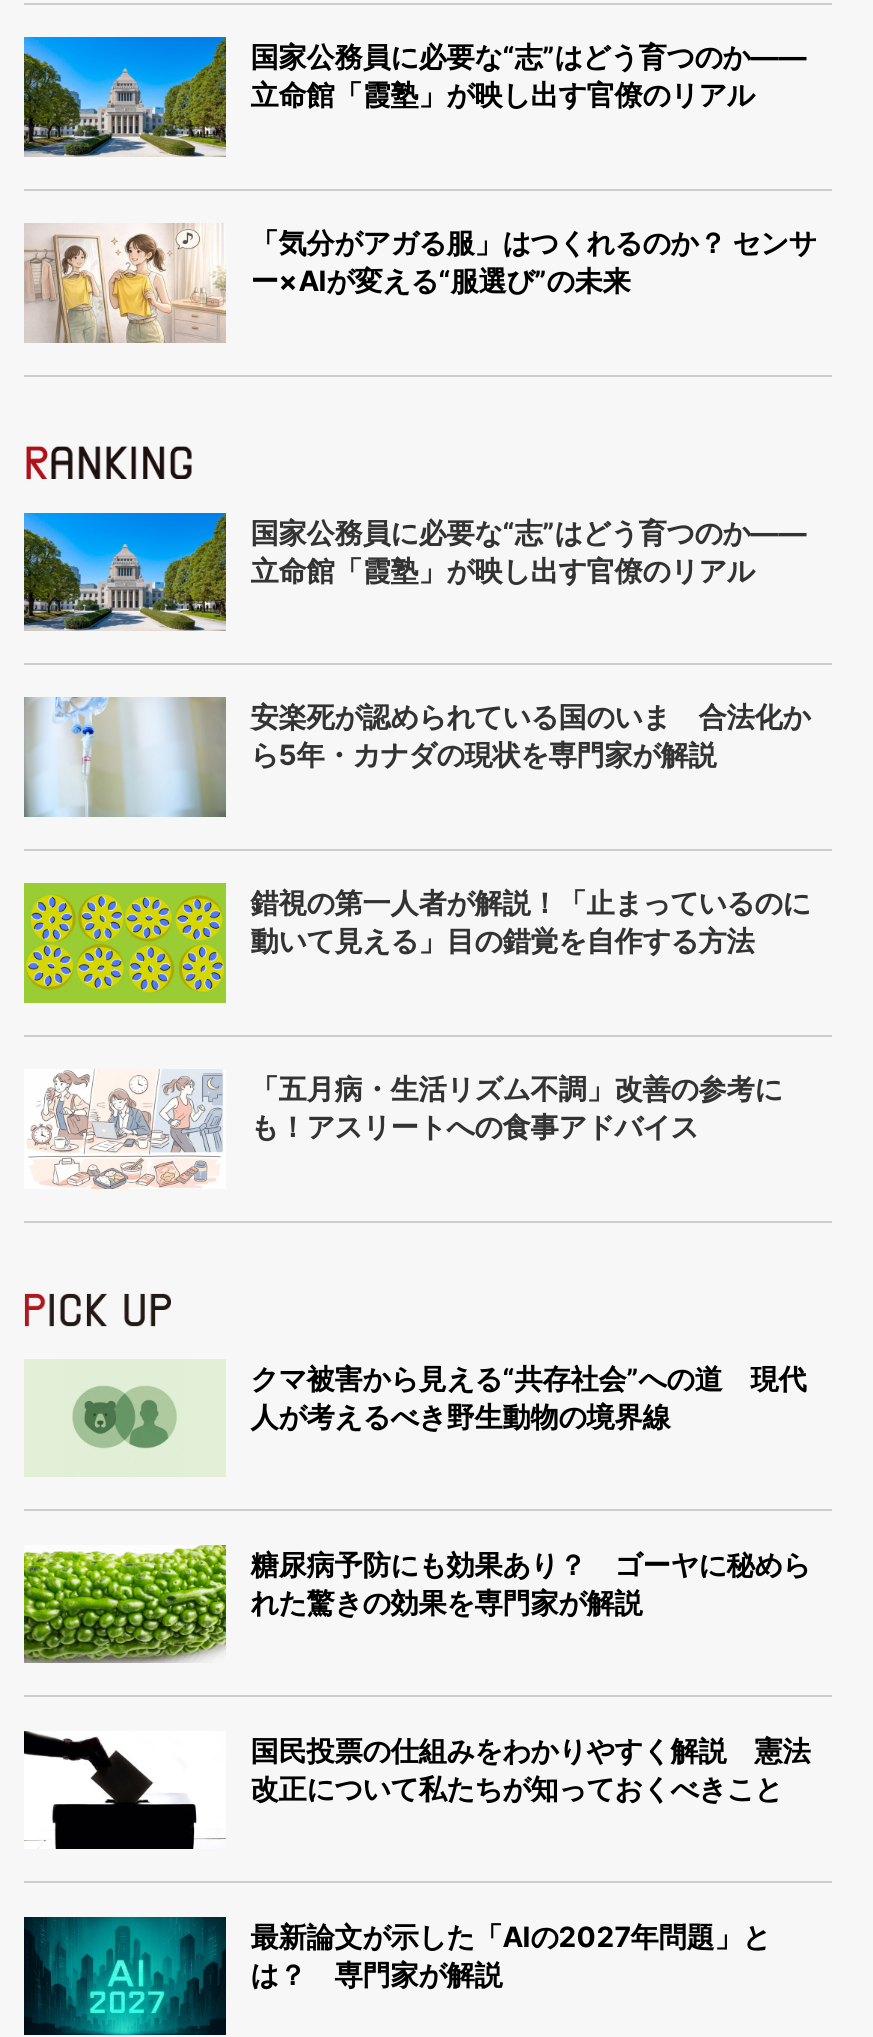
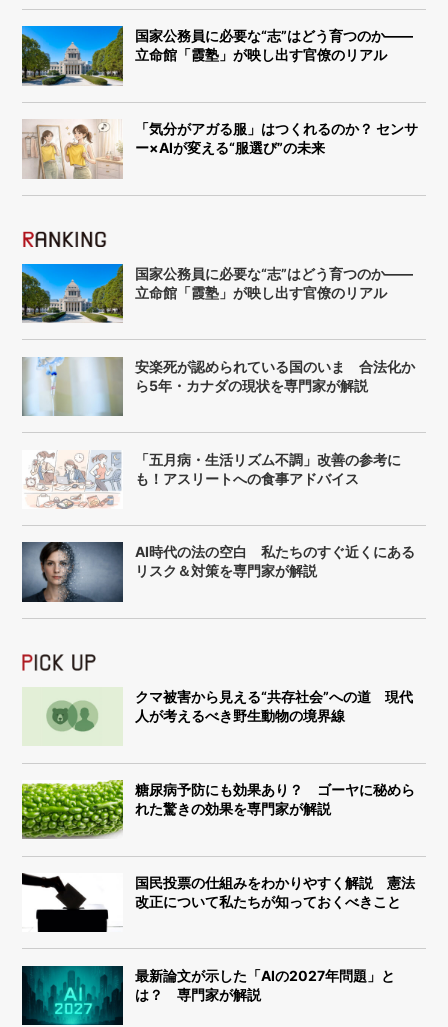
- [image]
- 錯視の第一人者が解説！「止まっているのに
- 動いて見える」目の錯覚を自作する方法

moved up: [image] | 「五月病・生活リズム不調」改善の参考に | も！アスリートへの食事アドバイス

+ [image]
+ AI時代の法の空白 私たちのすぐ近くにある
+ リスク＆対策を専門家が解説
